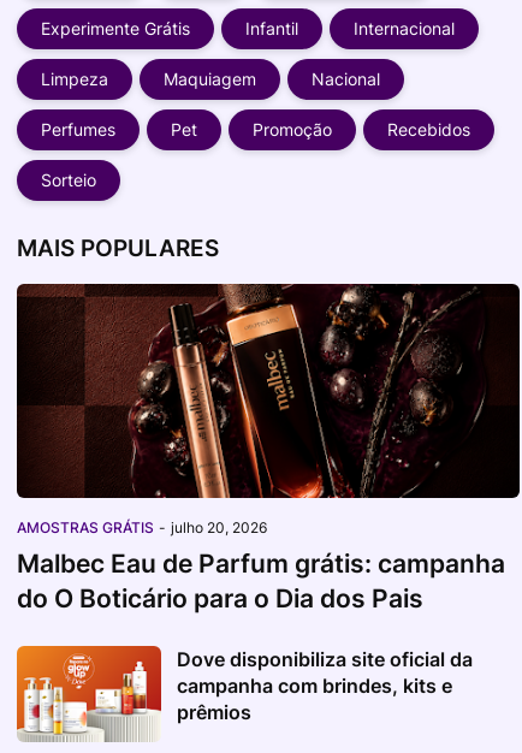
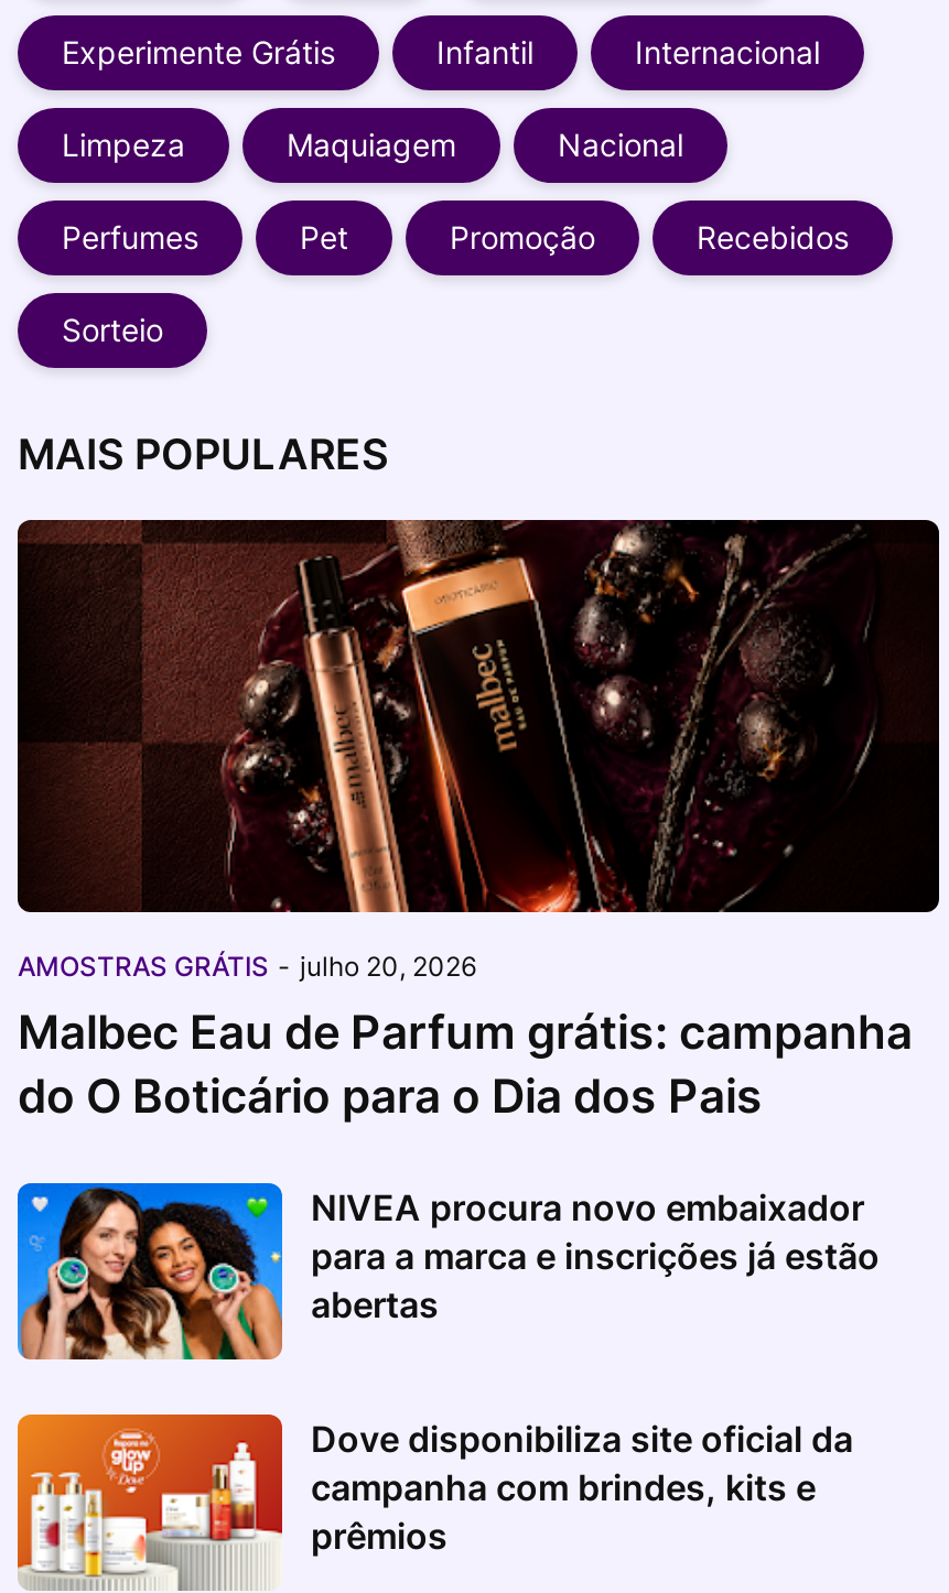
+ [image]
+ NIVEA procura novo embaixador
+ para a marca e inscrições já estão
+ abertas
